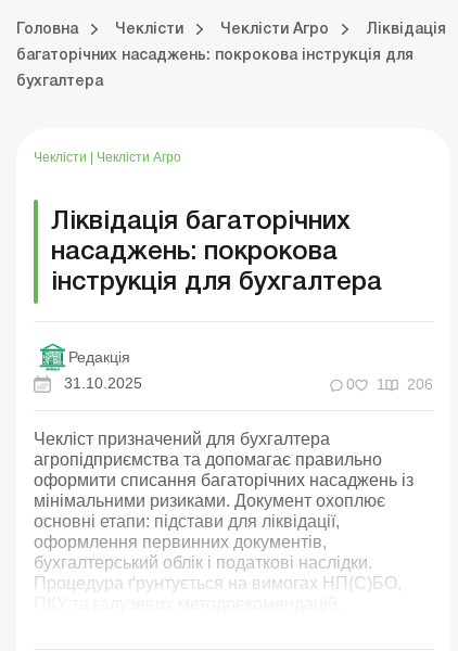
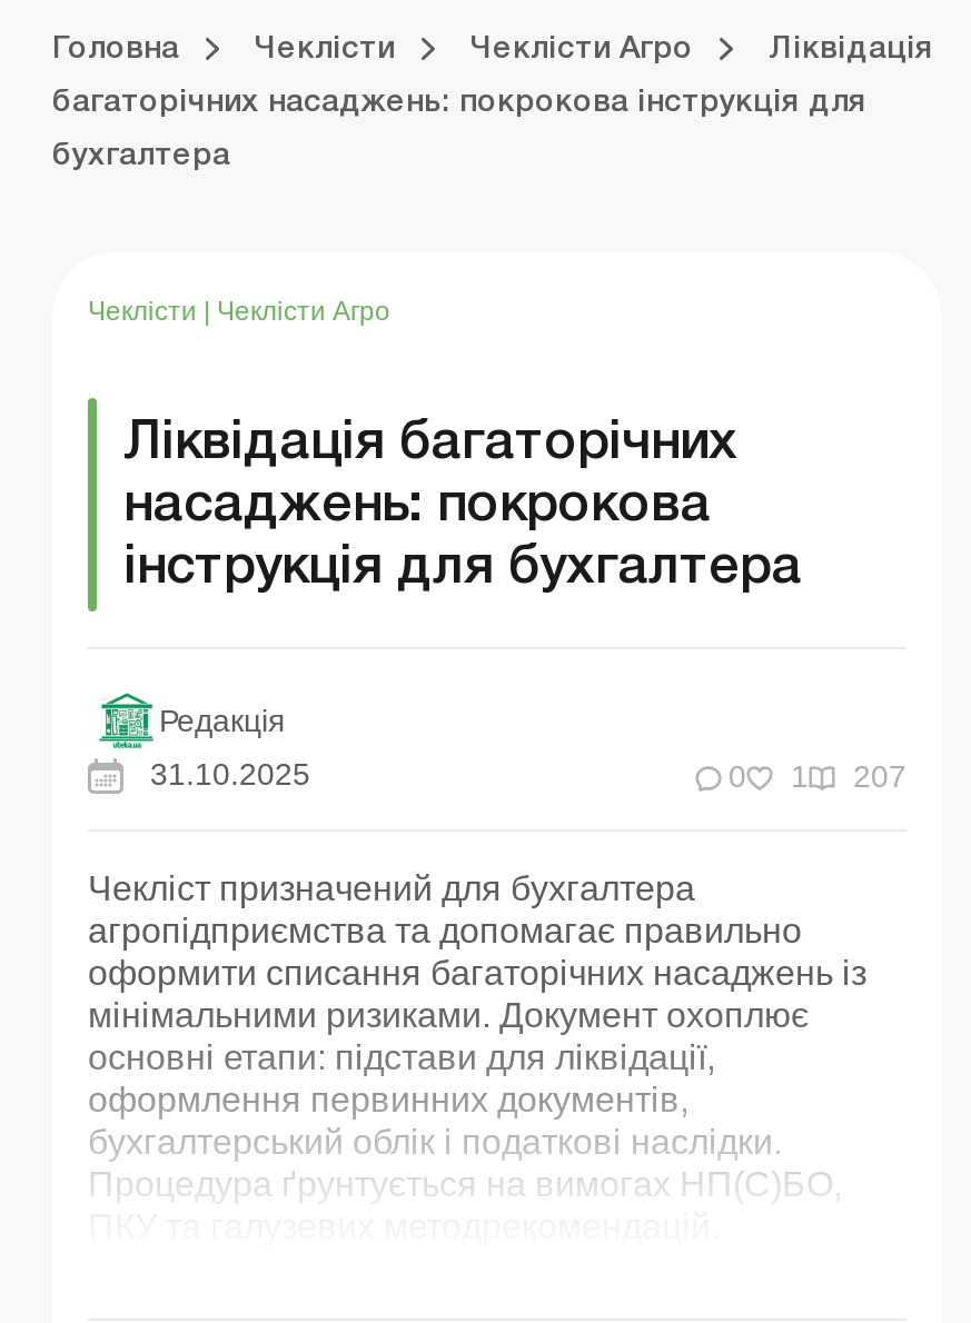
- 206
+ 207
